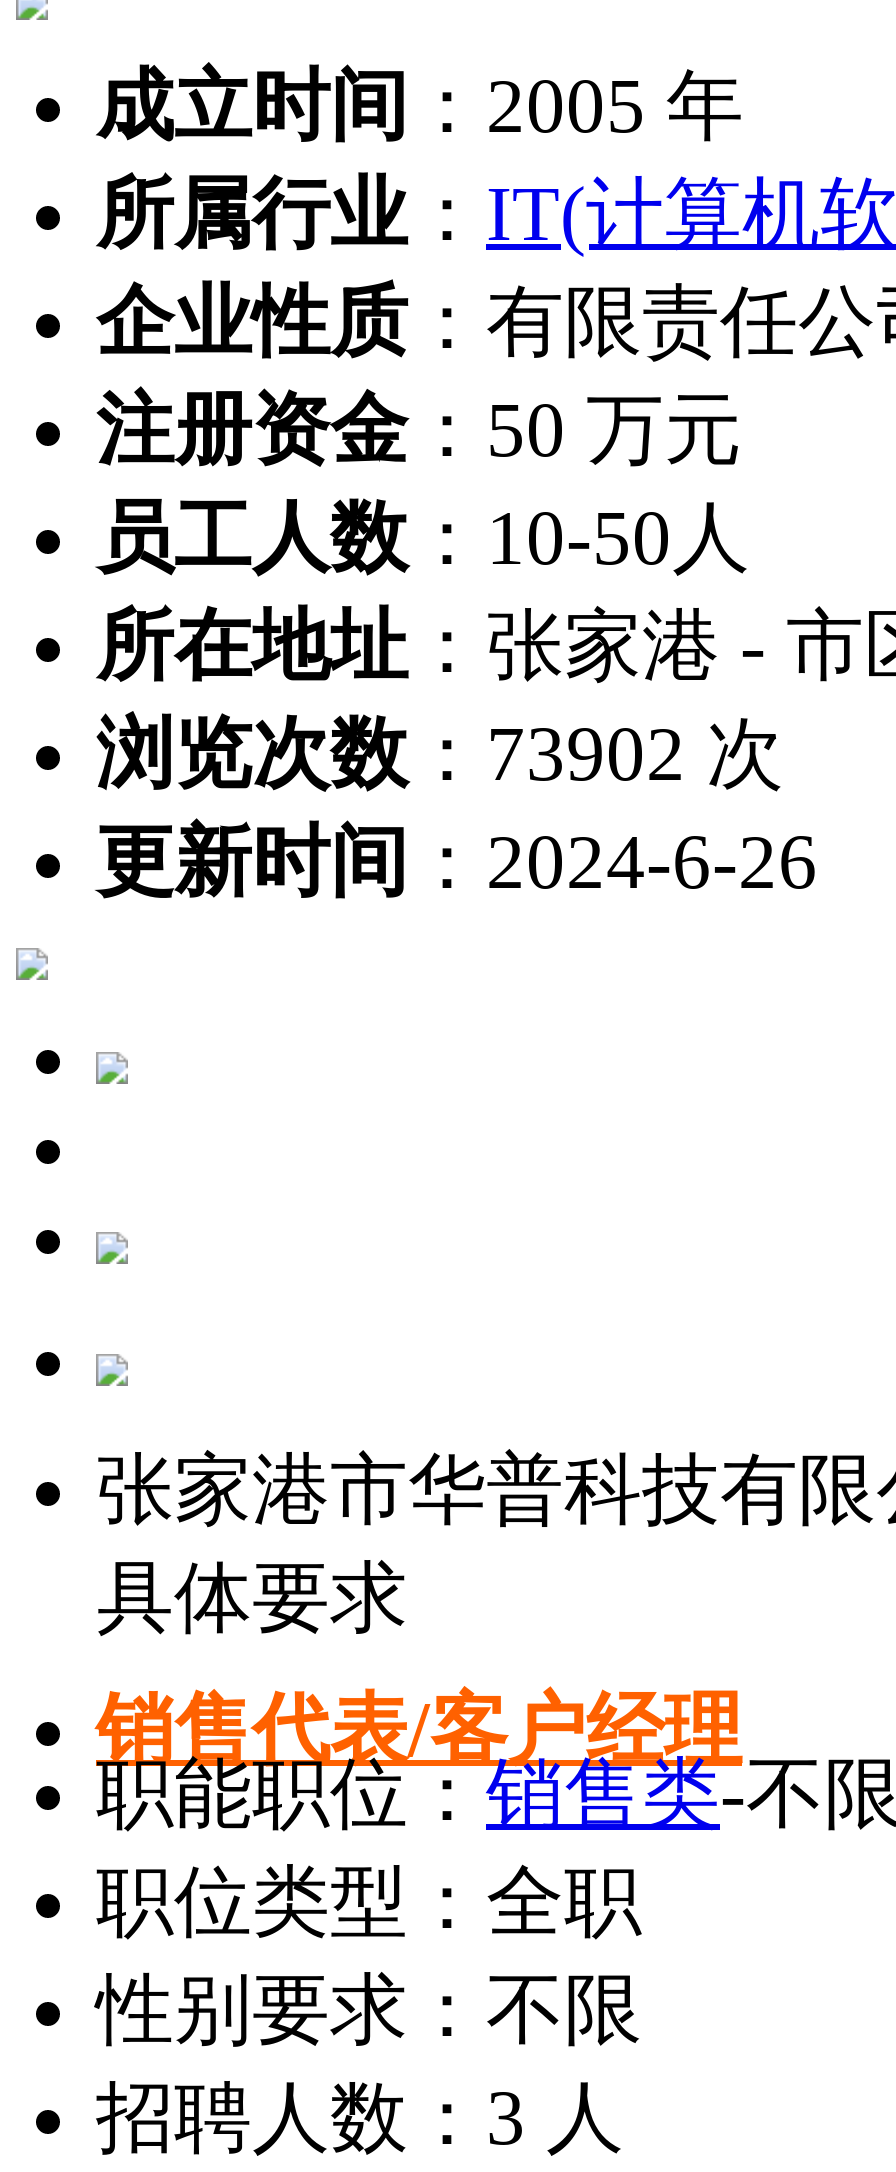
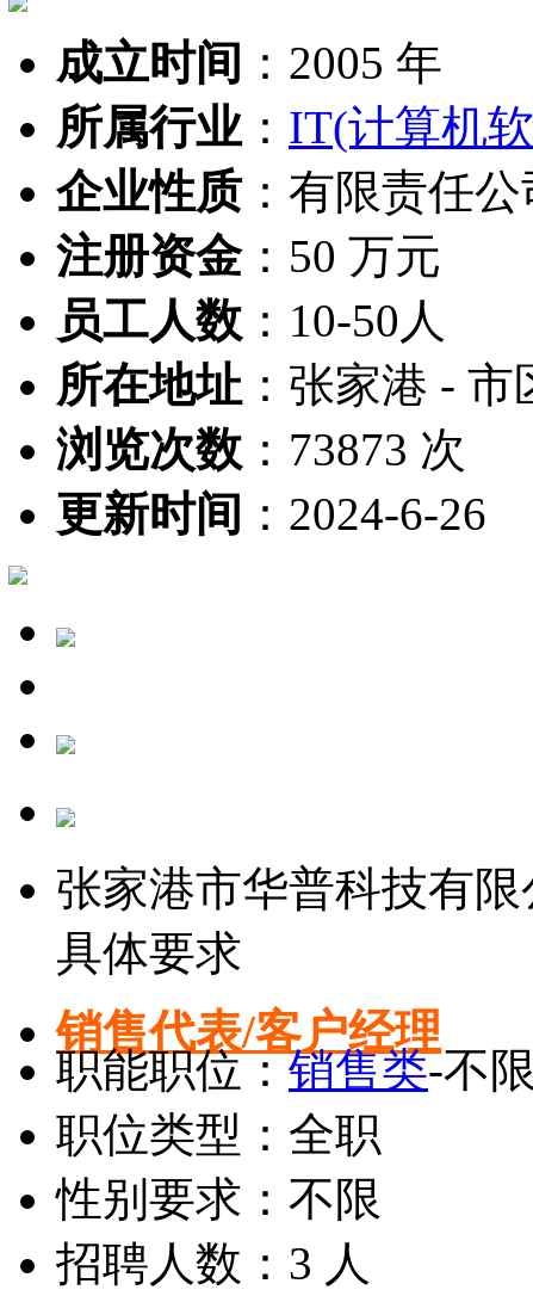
- 浏览次数：73902 次
+ 浏览次数：73873 次
